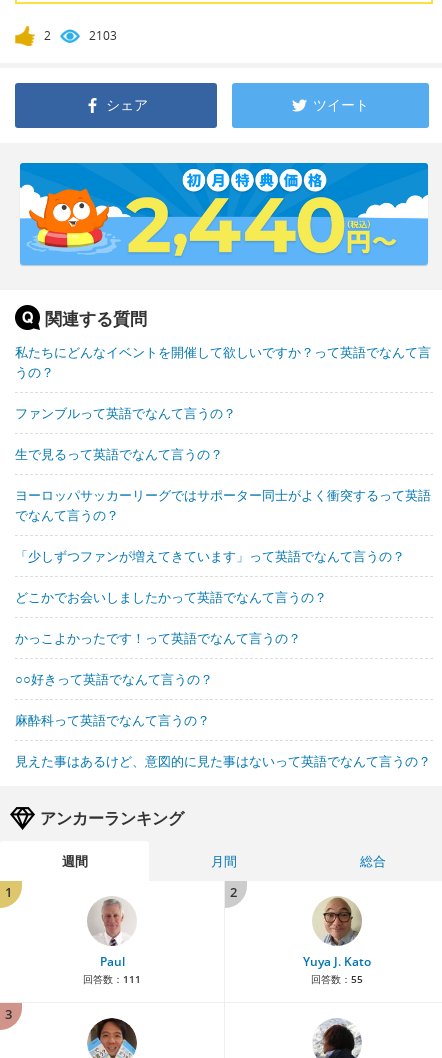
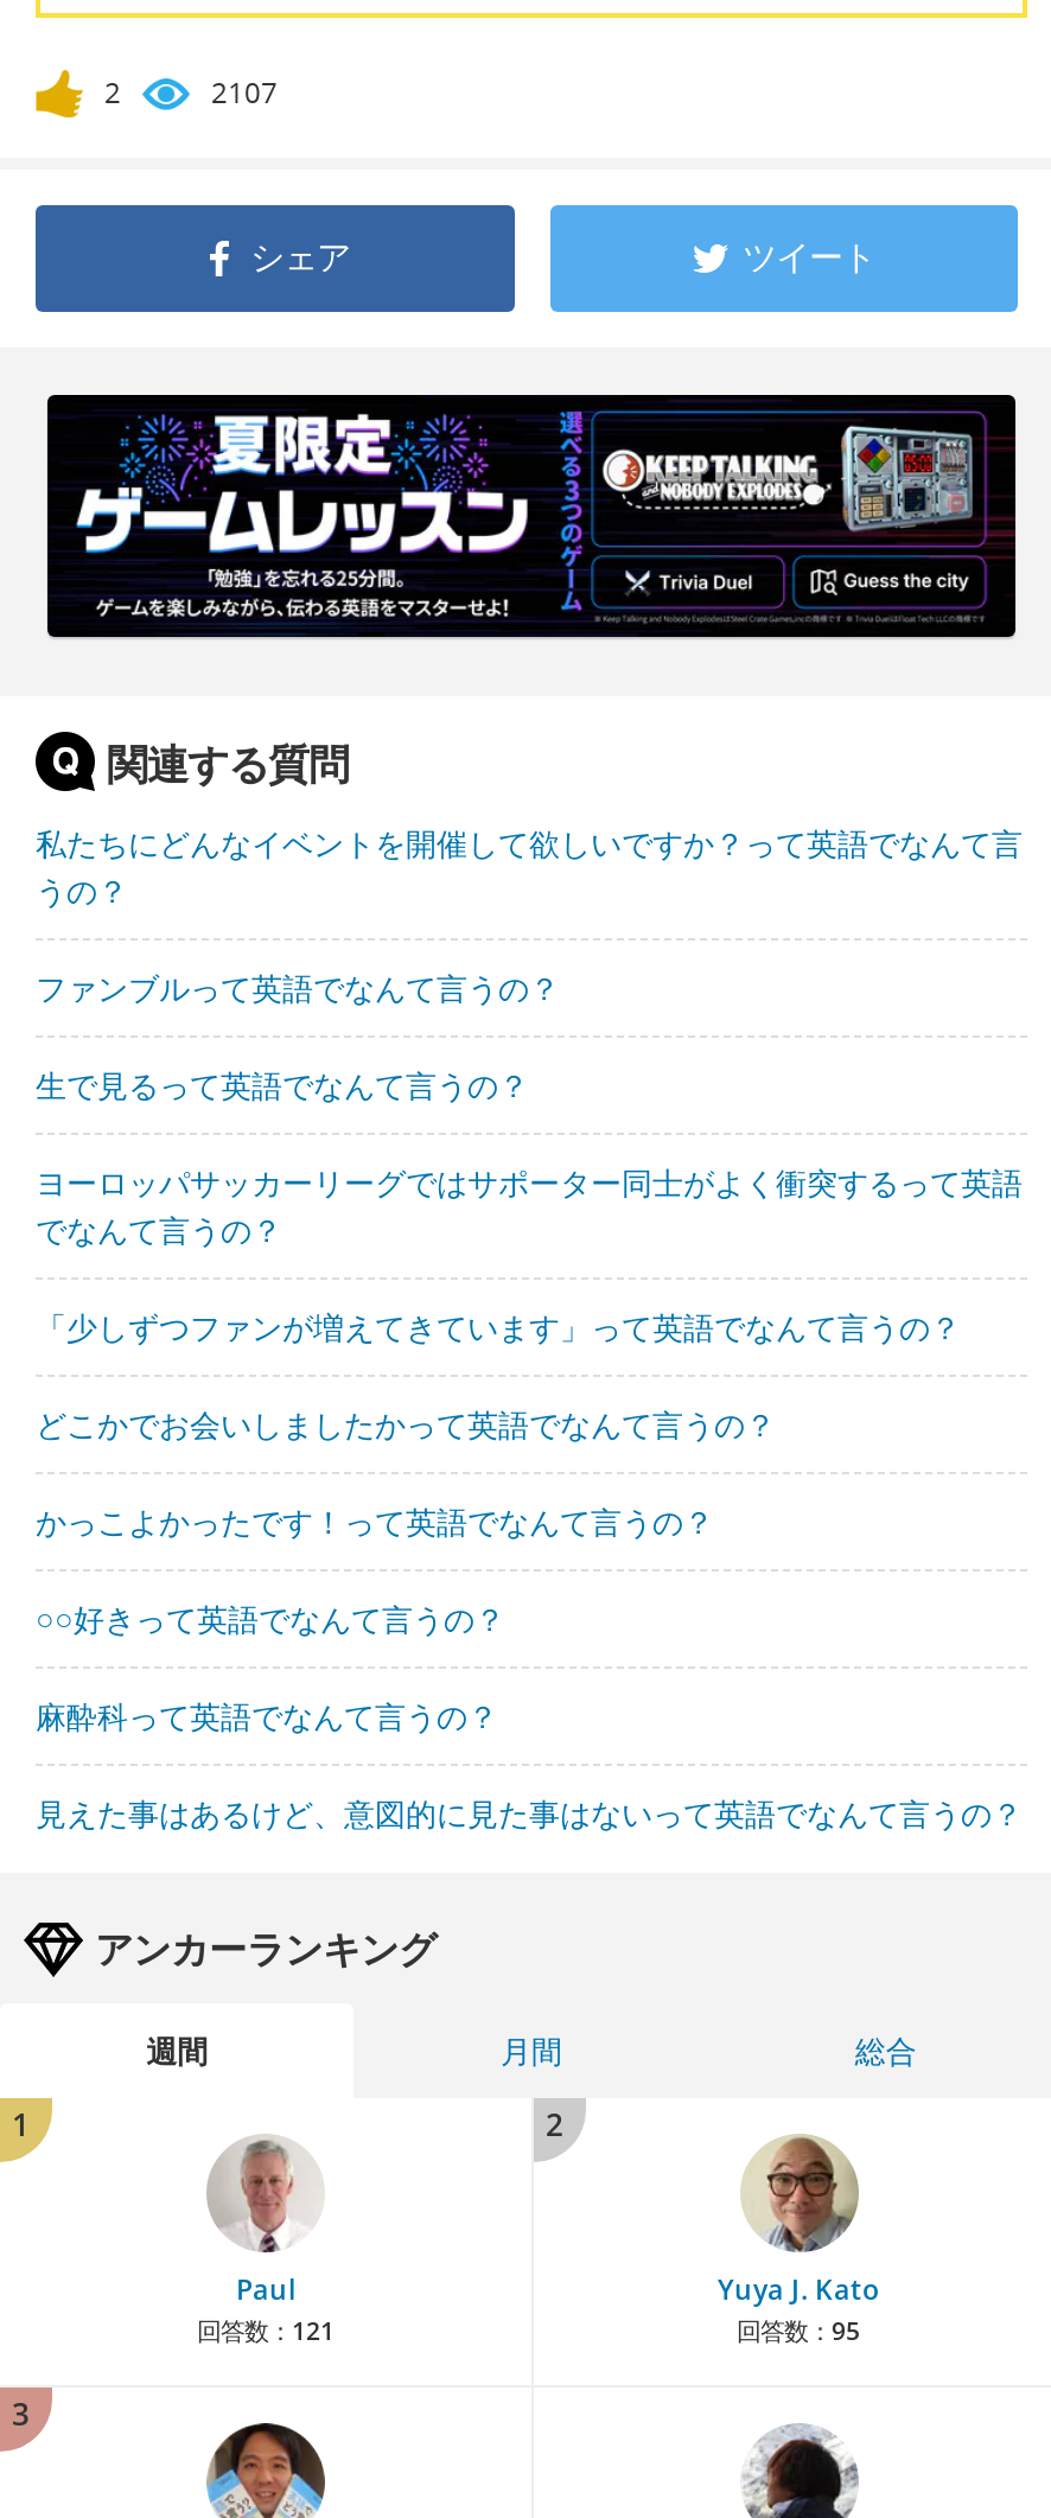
- 2103
+ 2107

- [image]
+ [image]

- 回答数：111
+ 回答数：121

- 回答数：55
+ 回答数：95
